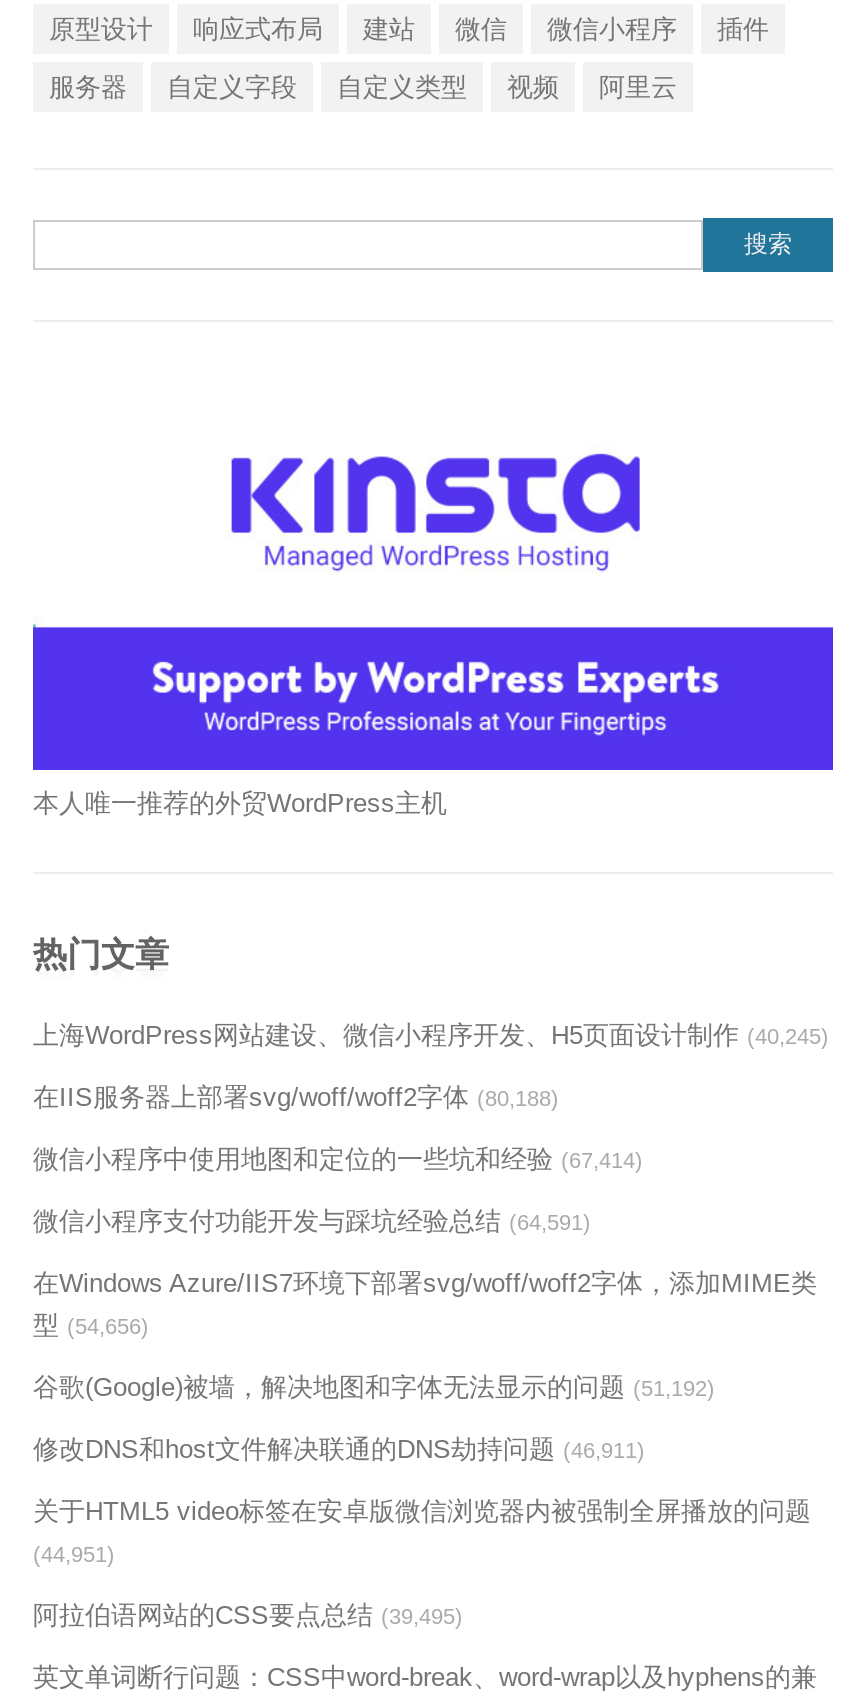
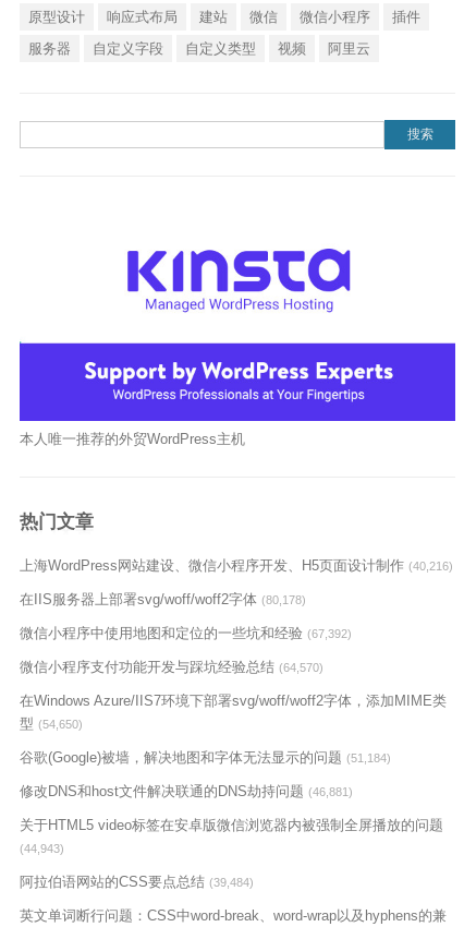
- 上海WordPress网站建设、微信小程序开发、H5页面设计制作 (40,245)
+ 上海WordPress网站建设、微信小程序开发、H5页面设计制作 (40,216)

- 在IIS服务器上部署svg/woff/woff2字体 (80,188)
+ 在IIS服务器上部署svg/woff/woff2字体 (80,178)

- 微信小程序中使用地图和定位的一些坑和经验 (67,414)
+ 微信小程序中使用地图和定位的一些坑和经验 (67,392)

- 微信小程序支付功能开发与踩坑经验总结 (64,591)
+ 微信小程序支付功能开发与踩坑经验总结 (64,570)

- 型 (54,656)
+ 型 (54,650)

- 谷歌(Google)被墙，解决地图和字体无法显示的问题 (51,192)
+ 谷歌(Google)被墙，解决地图和字体无法显示的问题 (51,184)

- 修改DNS和host文件解决联通的DNS劫持问题 (46,911)
+ 修改DNS和host文件解决联通的DNS劫持问题 (46,881)

- (44,951)
+ (44,943)

- 阿拉伯语网站的CSS要点总结 (39,495)
+ 阿拉伯语网站的CSS要点总结 (39,484)
